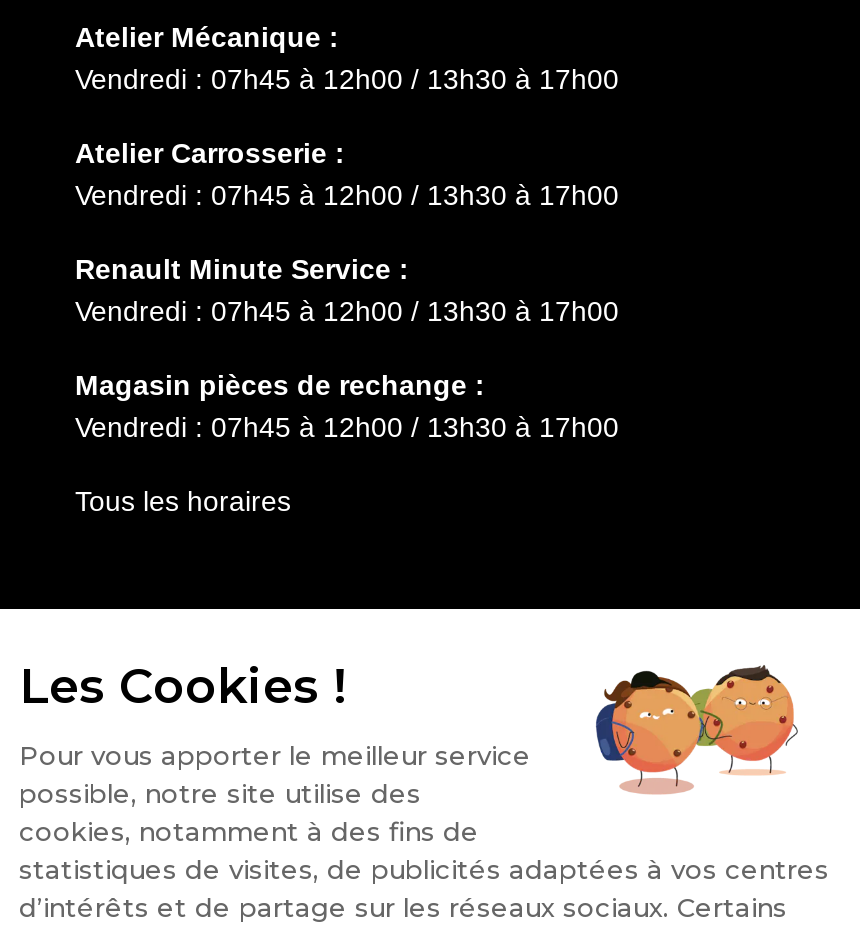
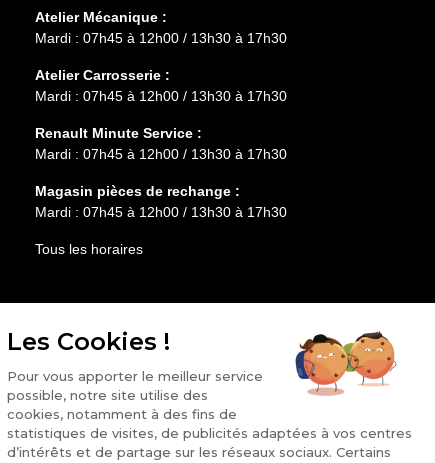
- Vendredi : 07h45 à 12h00 / 13h30 à 17h00
+ Mardi : 07h45 à 12h00 / 13h30 à 17h30

- Vendredi : 07h45 à 12h00 / 13h30 à 17h00
+ Mardi : 07h45 à 12h00 / 13h30 à 17h30

- Vendredi : 07h45 à 12h00 / 13h30 à 17h00
+ Mardi : 07h45 à 12h00 / 13h30 à 17h30

- Vendredi : 07h45 à 12h00 / 13h30 à 17h00
+ Mardi : 07h45 à 12h00 / 13h30 à 17h30
